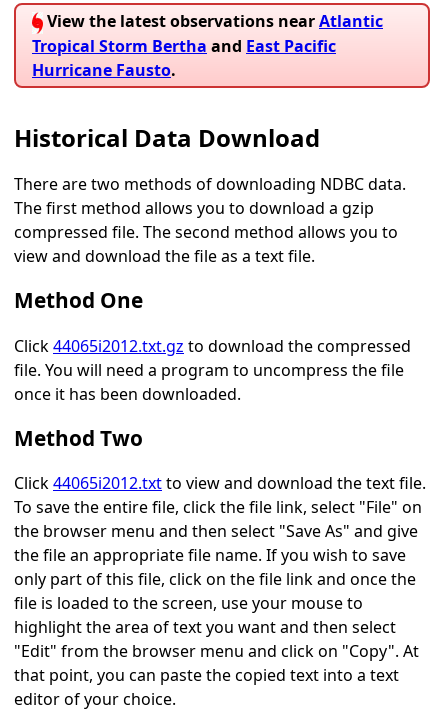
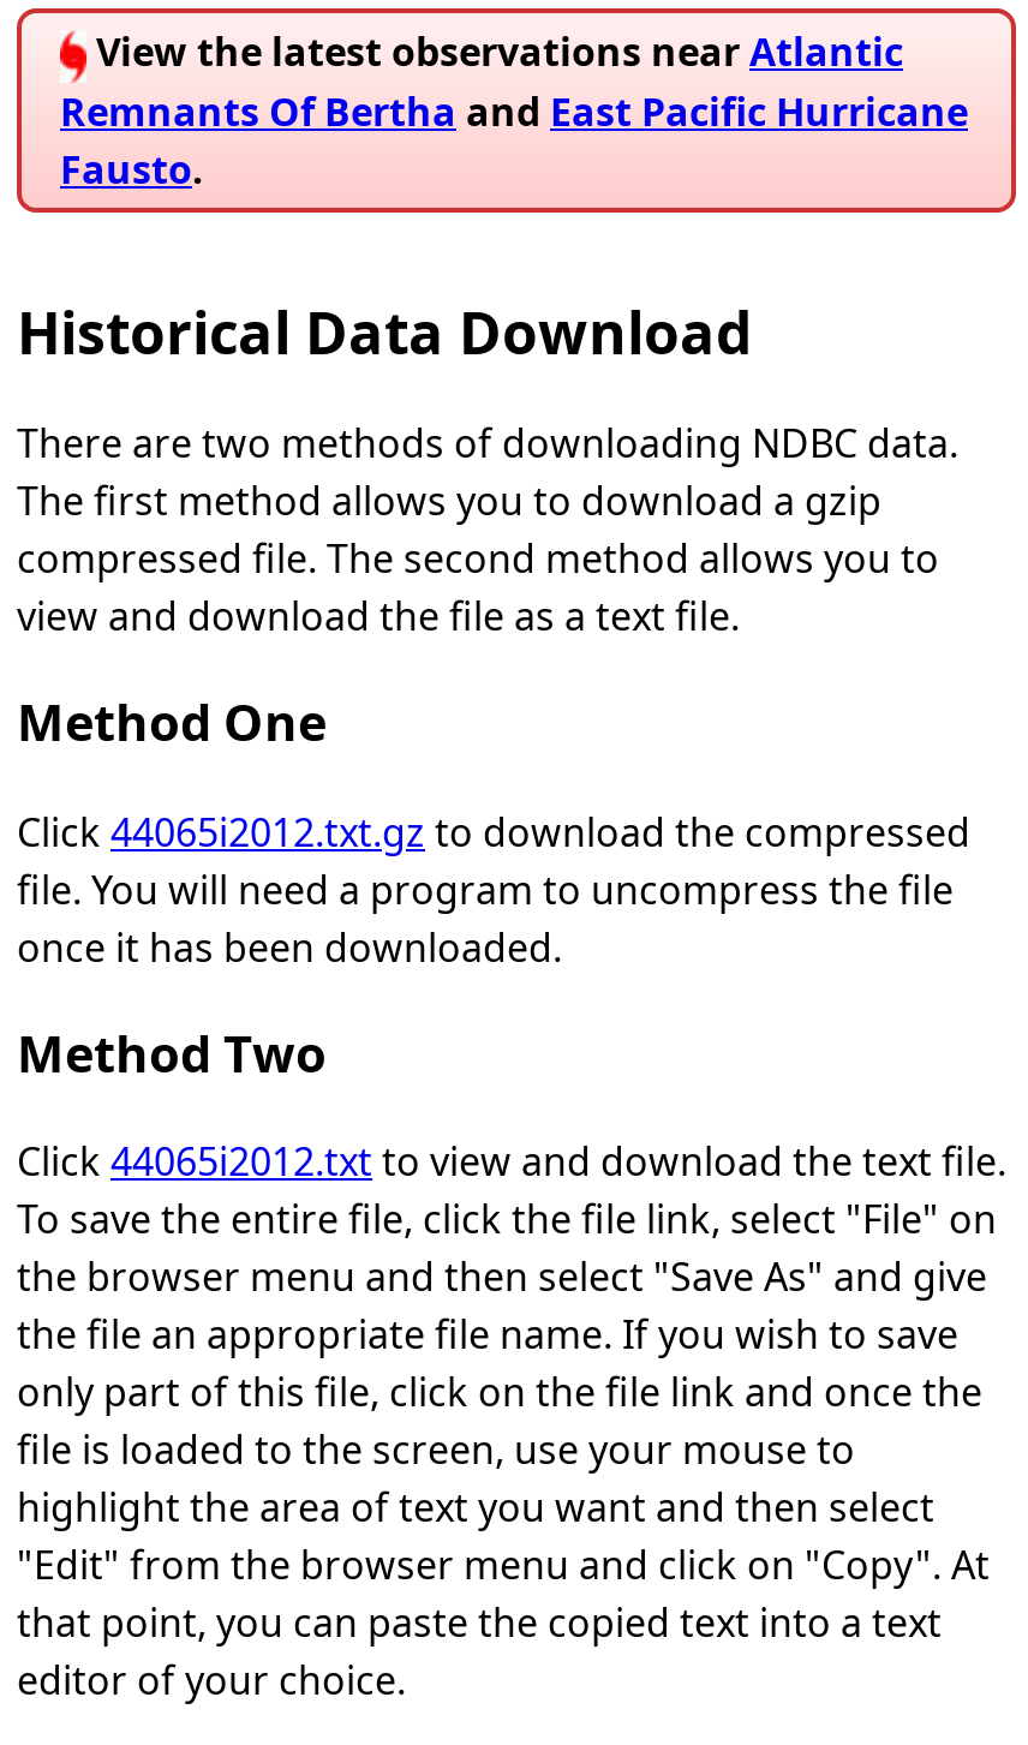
- Tropical Storm Bertha and East Pacific
- Hurricane Fausto.
+ Remnants Of Bertha and East Pacific Hurricane
+ Fausto.
